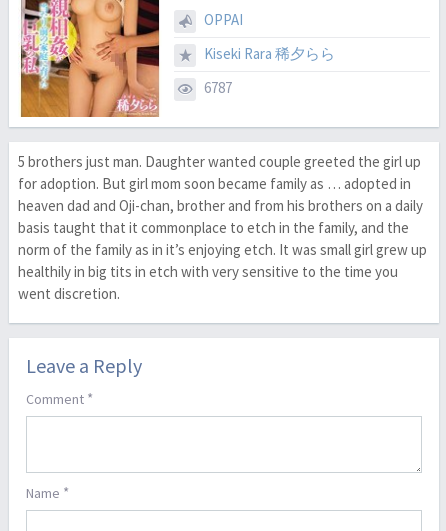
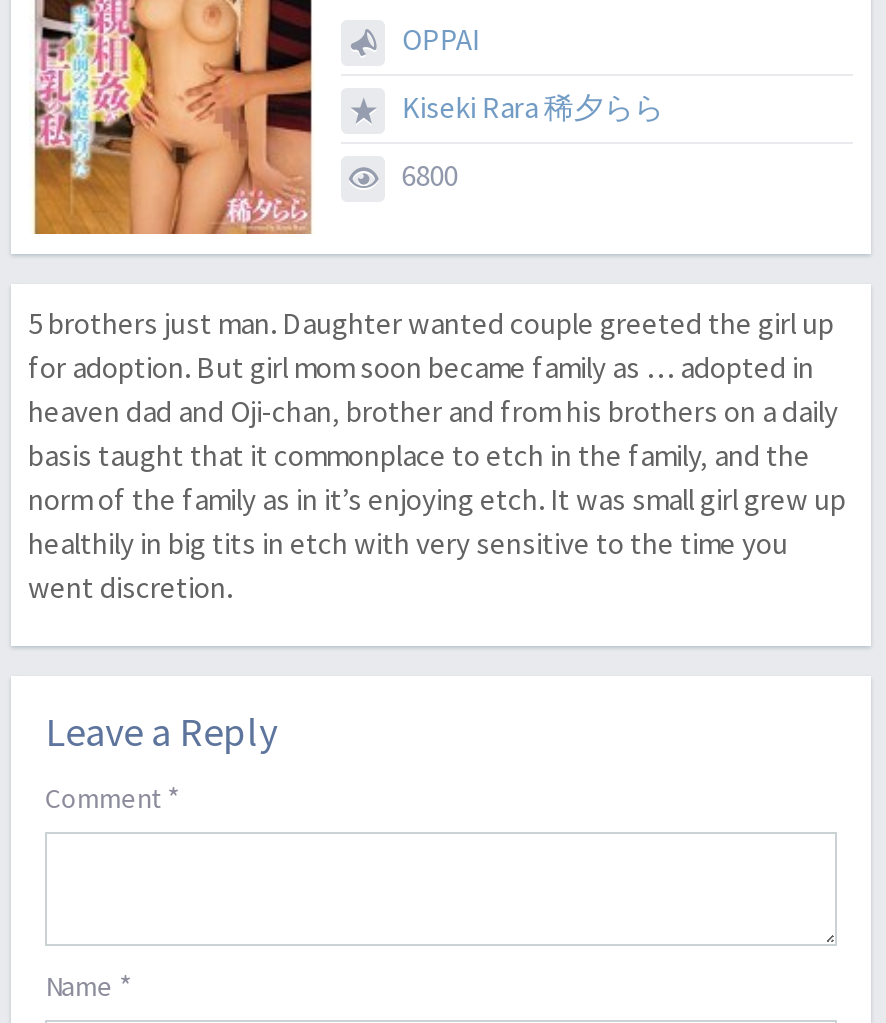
- 6787
+ 6800
